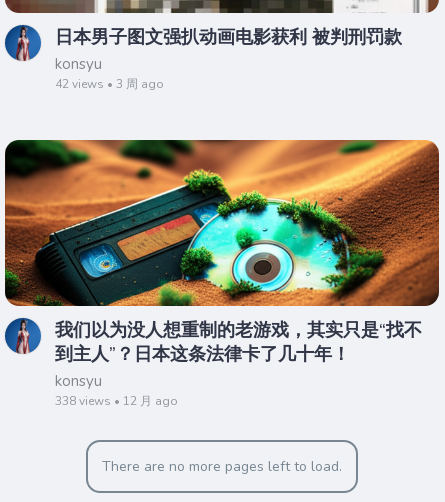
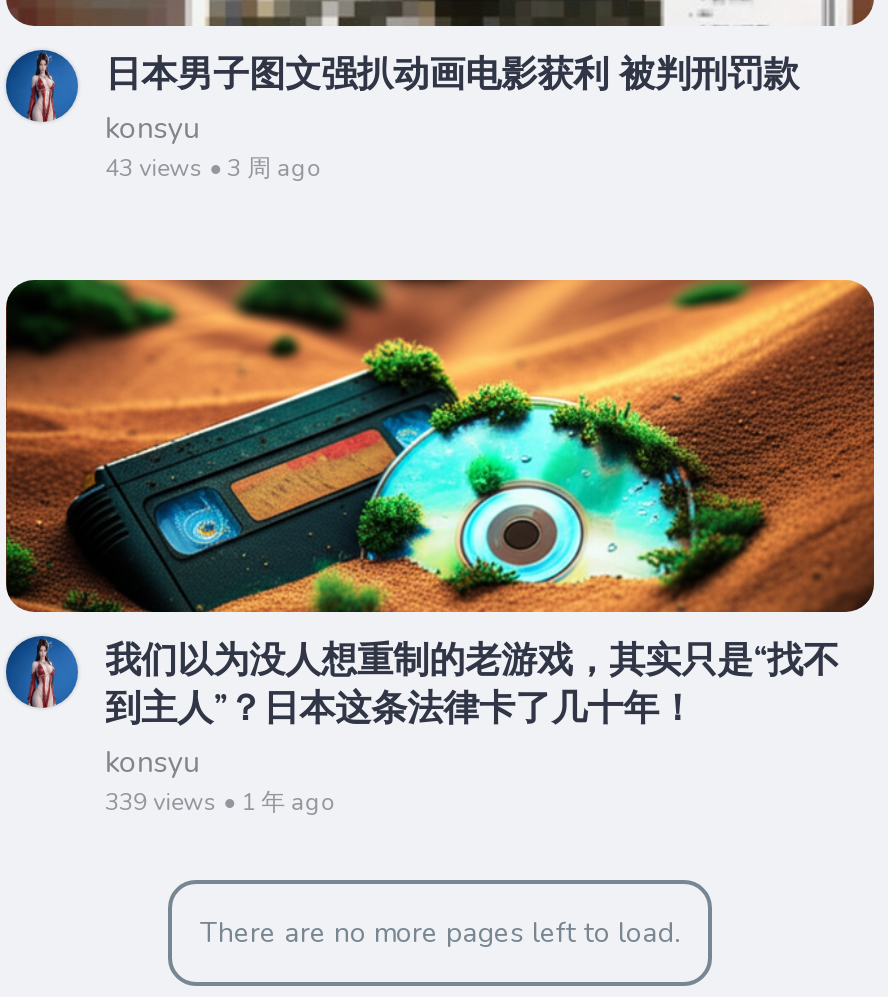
- 42 views • 3 周 ago
+ 43 views • 3 周 ago

- 338 views • 12 月 ago
+ 339 views • 1 年 ago
